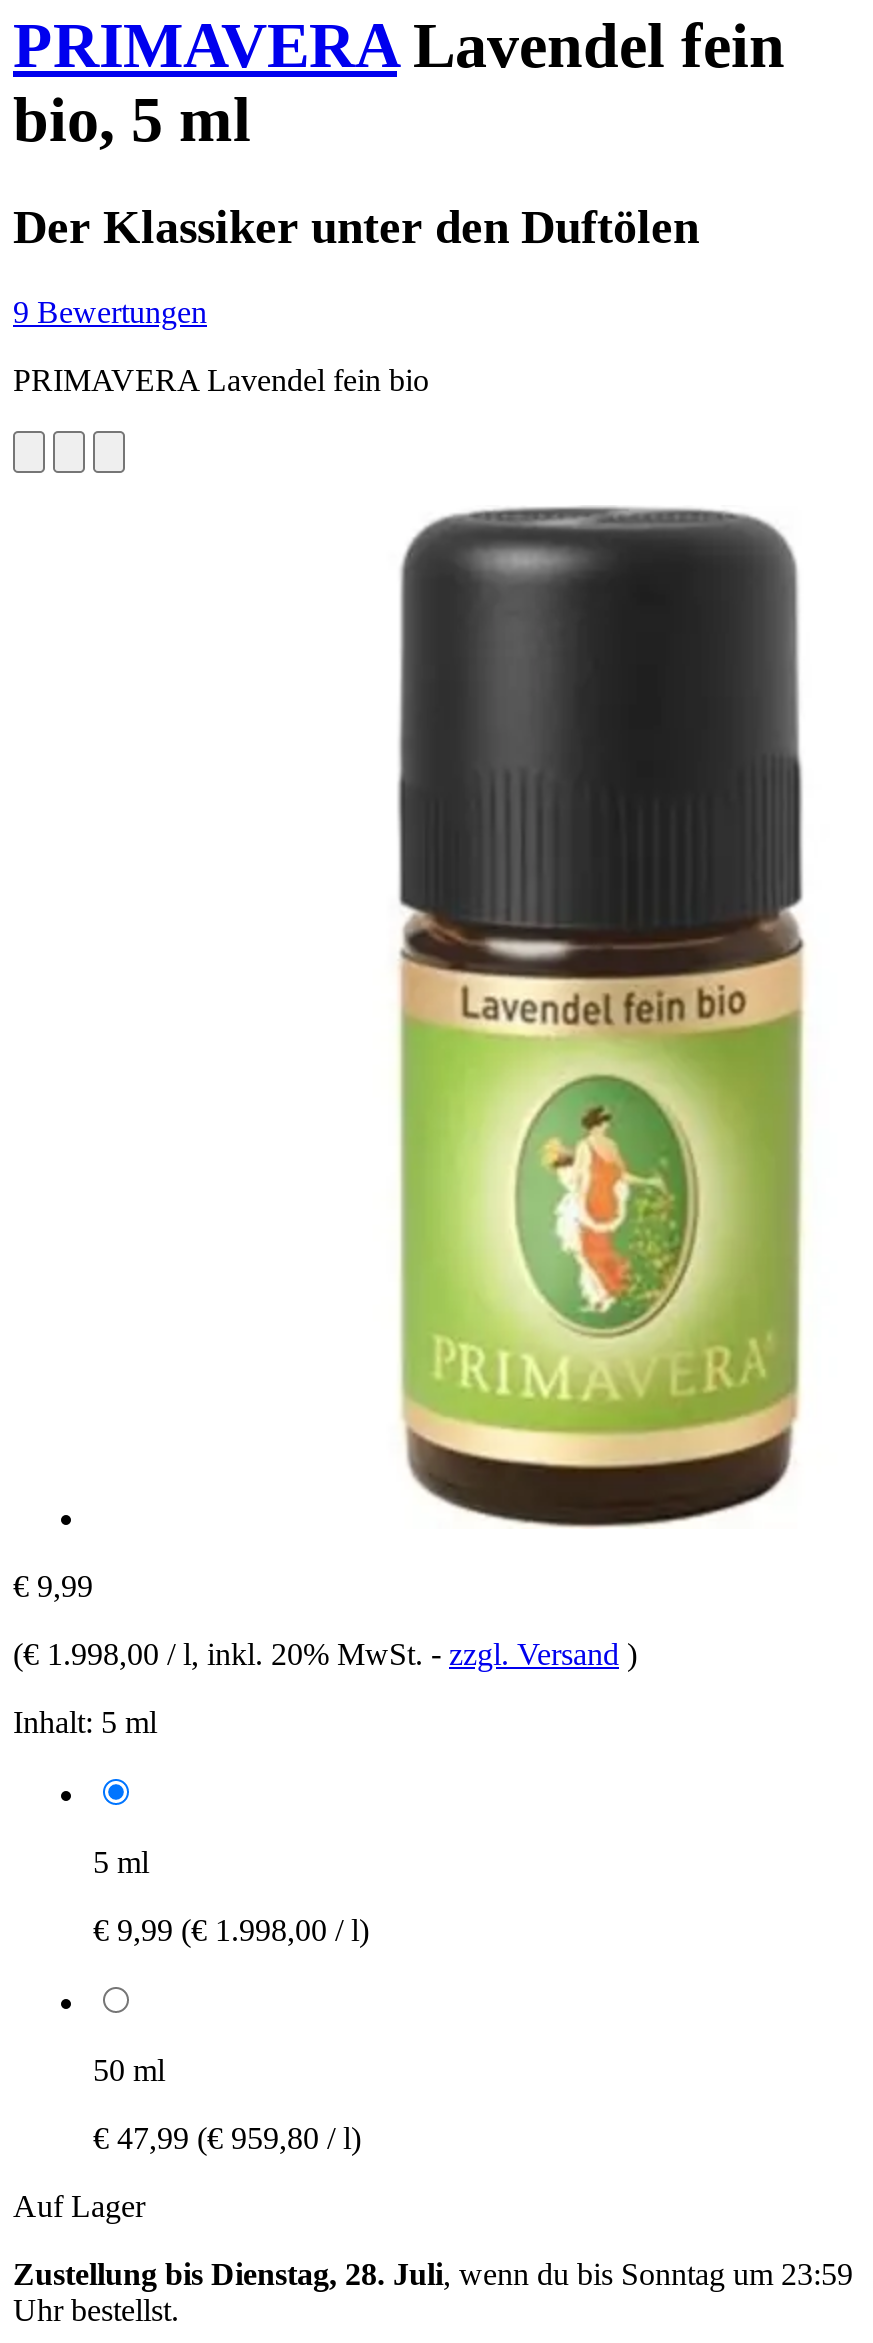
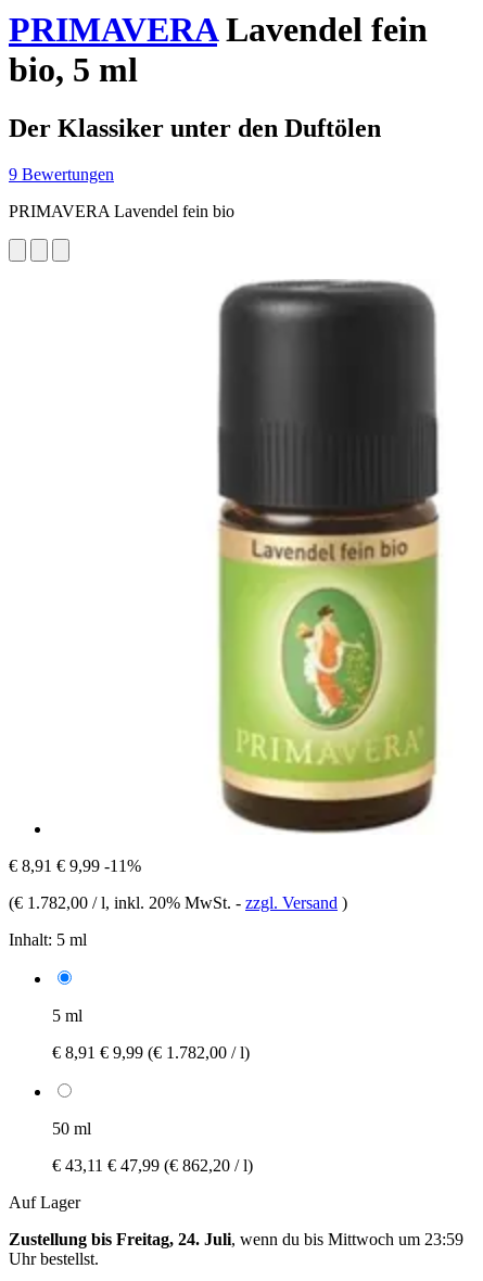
- € 9,99
+ € 8,91 € 9,99 -11%

- (€ 1.998,00 / l, inkl. 20% MwSt. - zzgl. Versand )
+ (€ 1.782,00 / l, inkl. 20% MwSt. - zzgl. Versand )

- € 9,99 (€ 1.998,00 / l)
+ € 8,91 € 9,99 (€ 1.782,00 / l)

- € 47,99 (€ 959,80 / l)
+ € 43,11 € 47,99 (€ 862,20 / l)

- Zustellung bis Dienstag, 28. Juli, wenn du bis Sonntag um 23:59
+ Zustellung bis Freitag, 24. Juli, wenn du bis Mittwoch um 23:59
